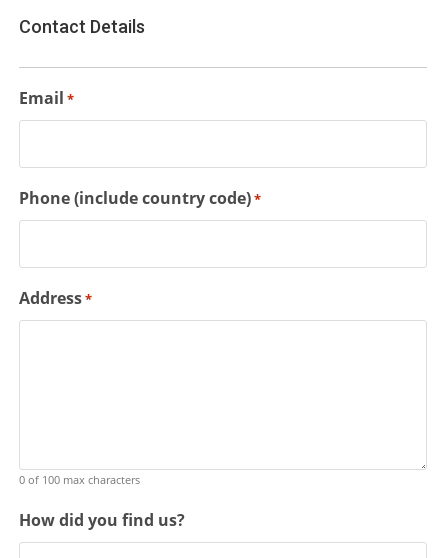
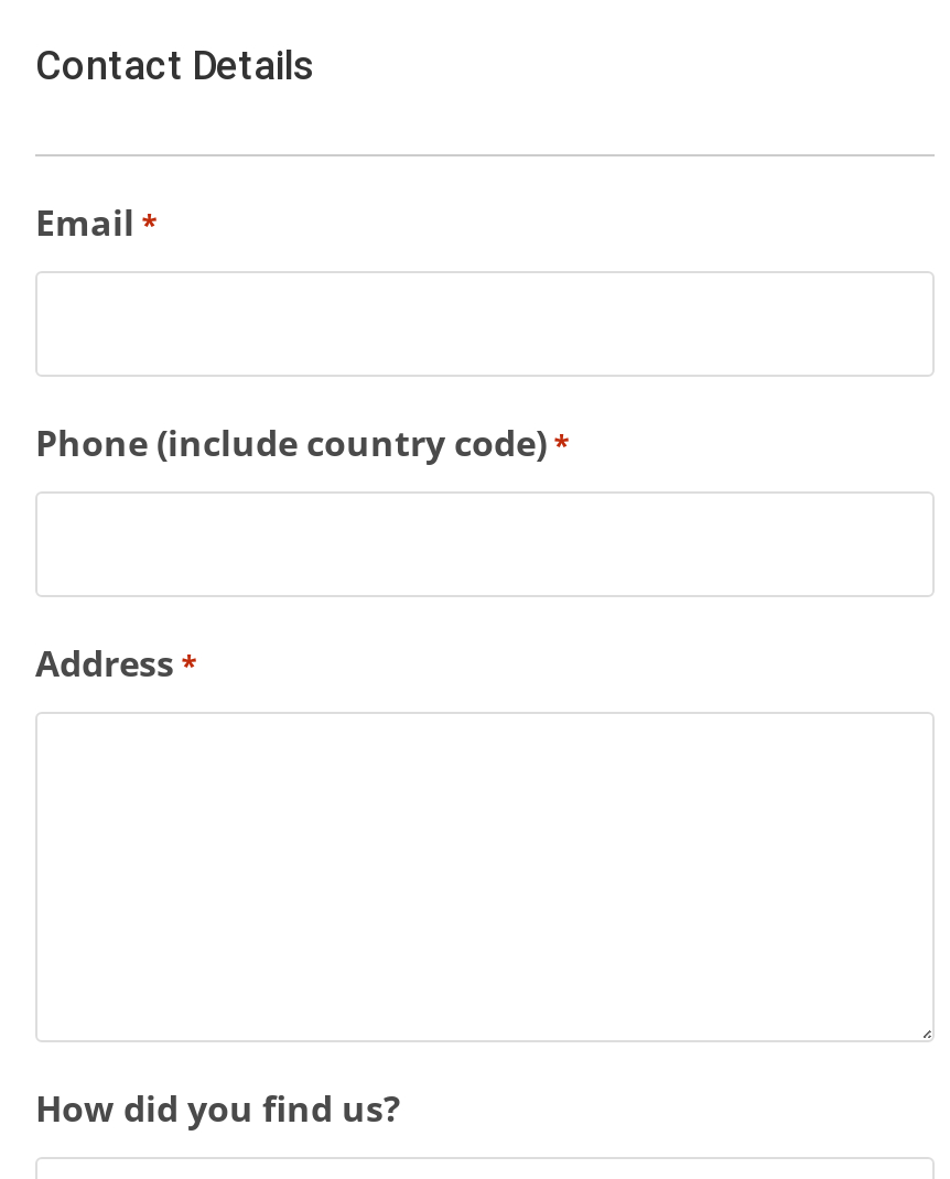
- 0 of 100 max characters
